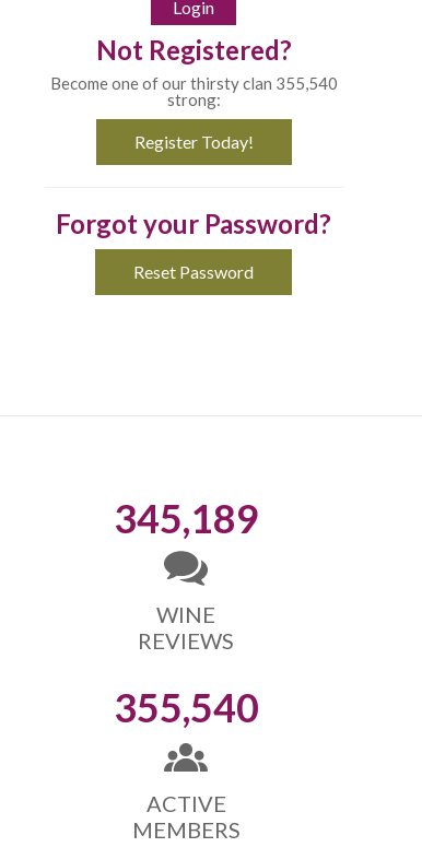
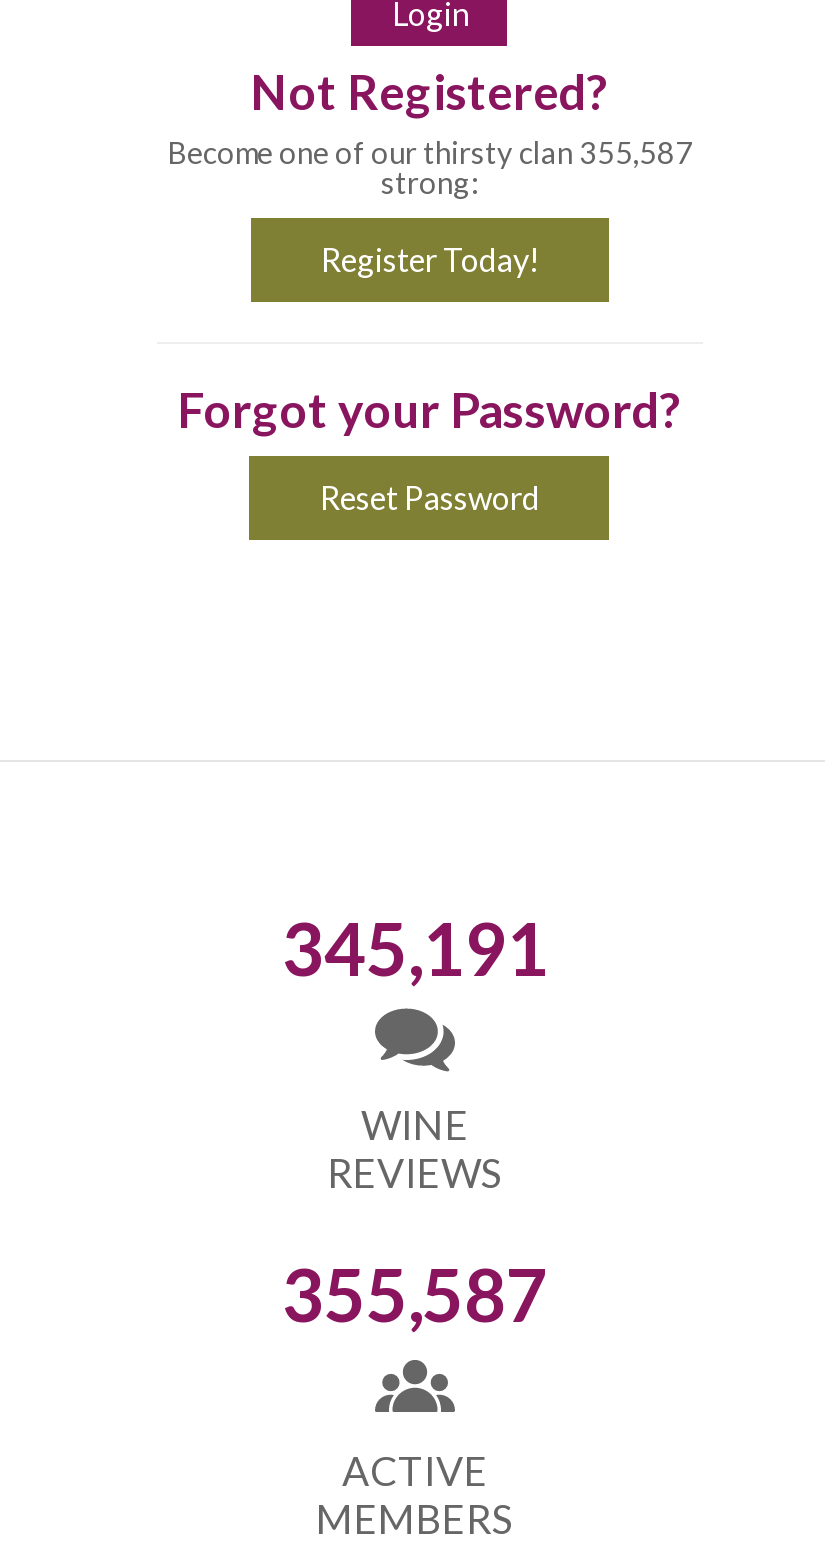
- Become one of our thirsty clan 355,540
+ Become one of our thirsty clan 355,587

- 345,189
+ 345,191

- 355,540
+ 355,587
